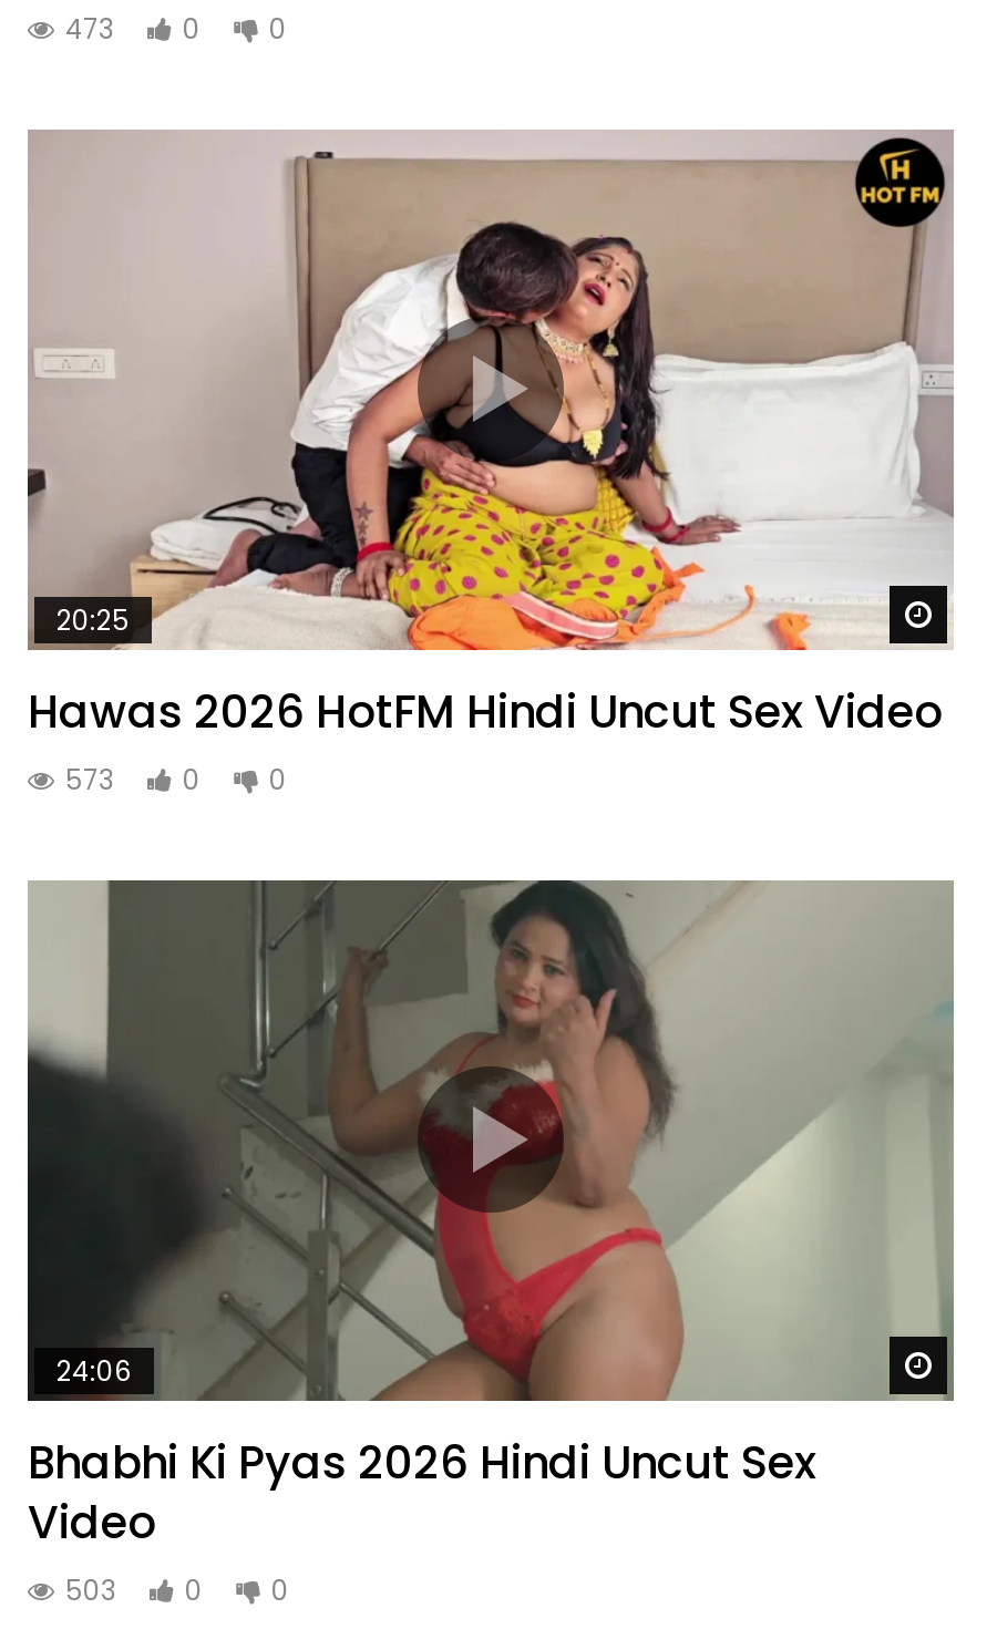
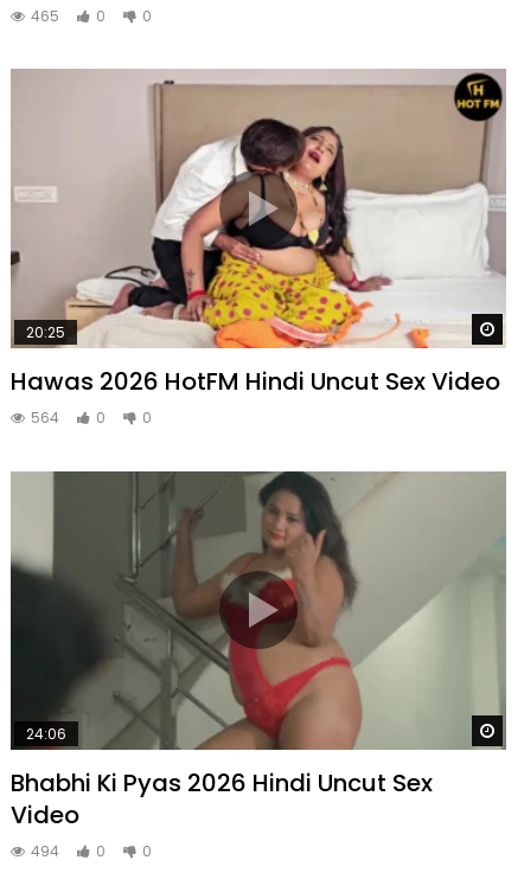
- 473 0 0
+ 465 0 0

- 573 0 0
+ 564 0 0

- 503 0 0
+ 494 0 0
